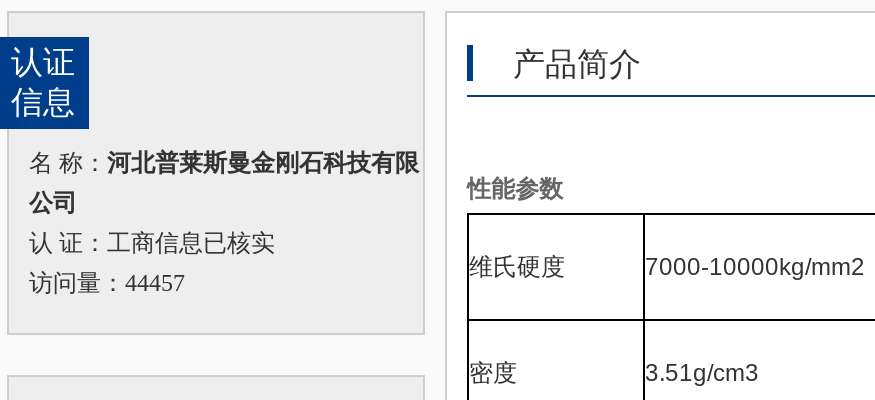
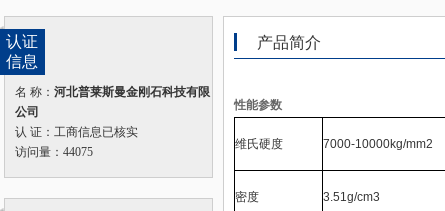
- 访问量：44457
+ 访问量：44075
